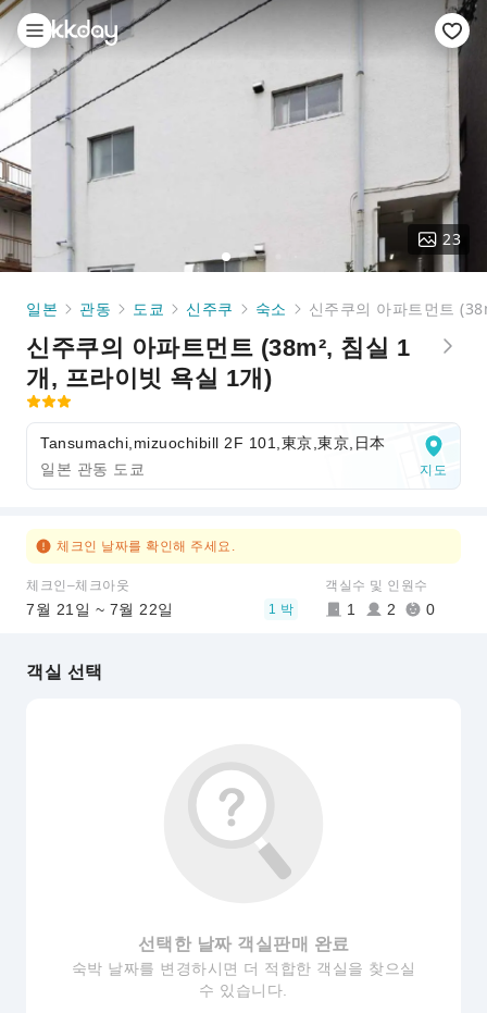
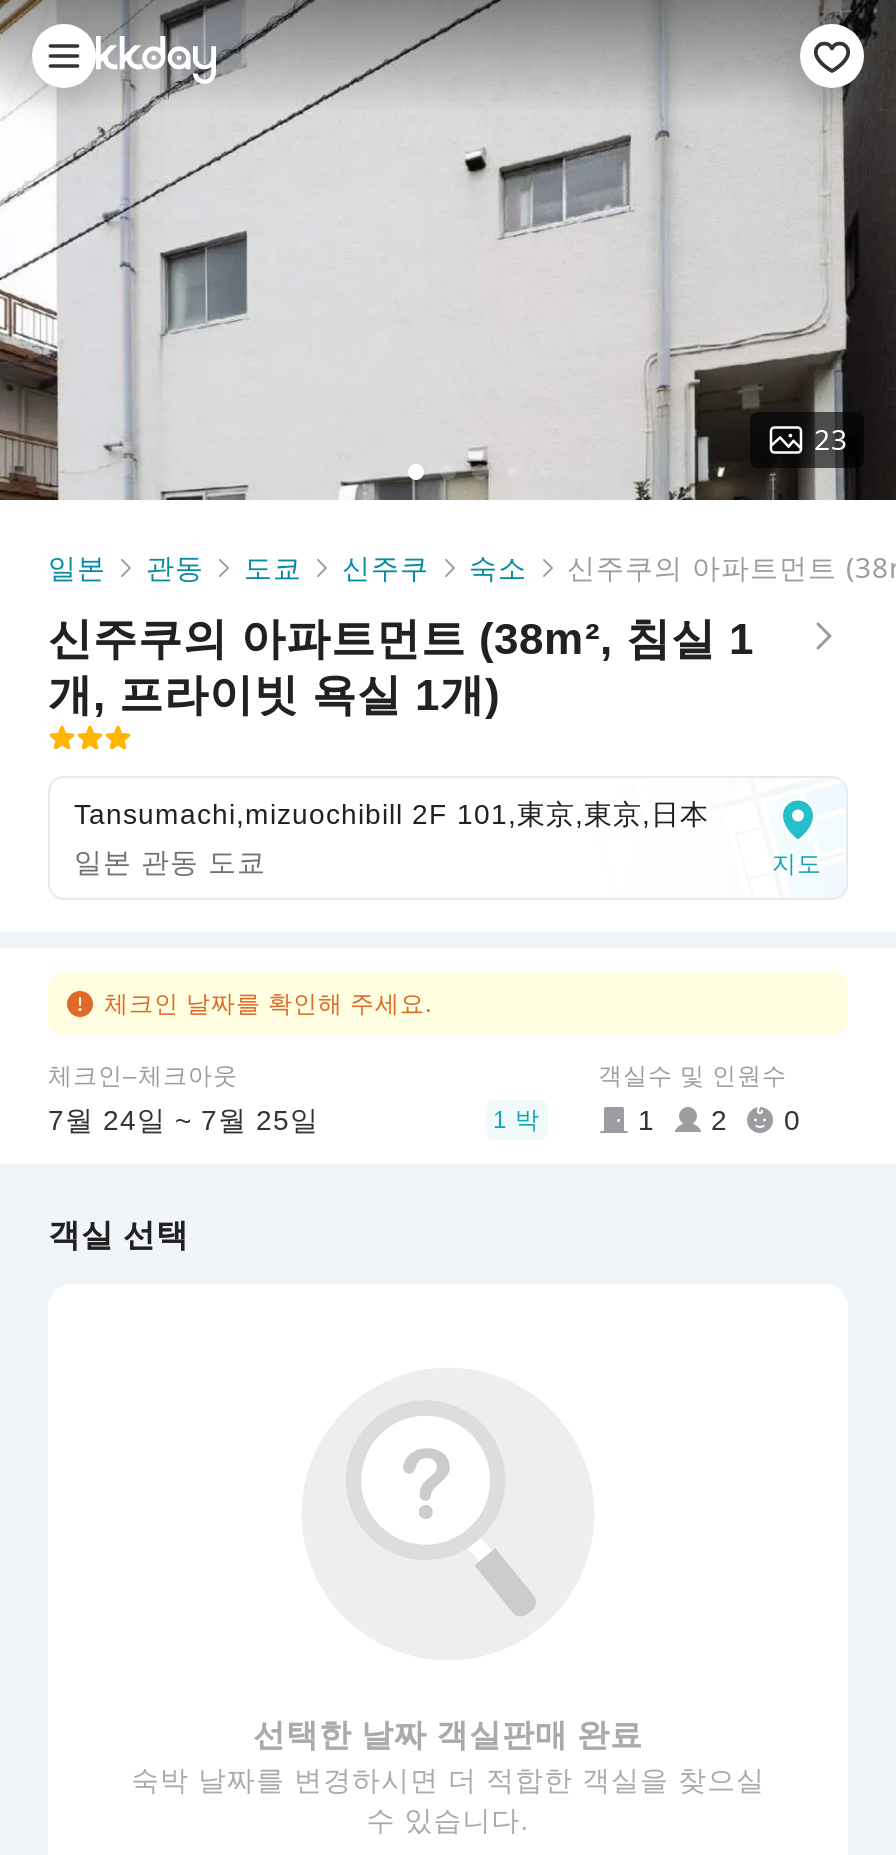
- 7월 21일 ~ 7월 22일
+ 7월 24일 ~ 7월 25일
